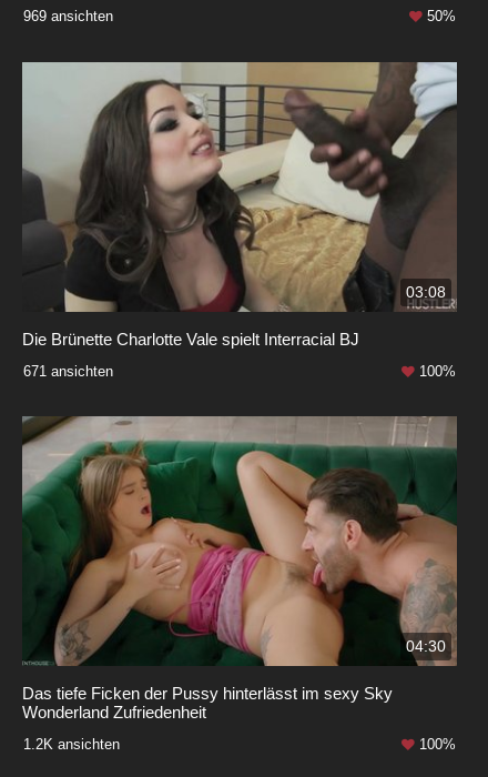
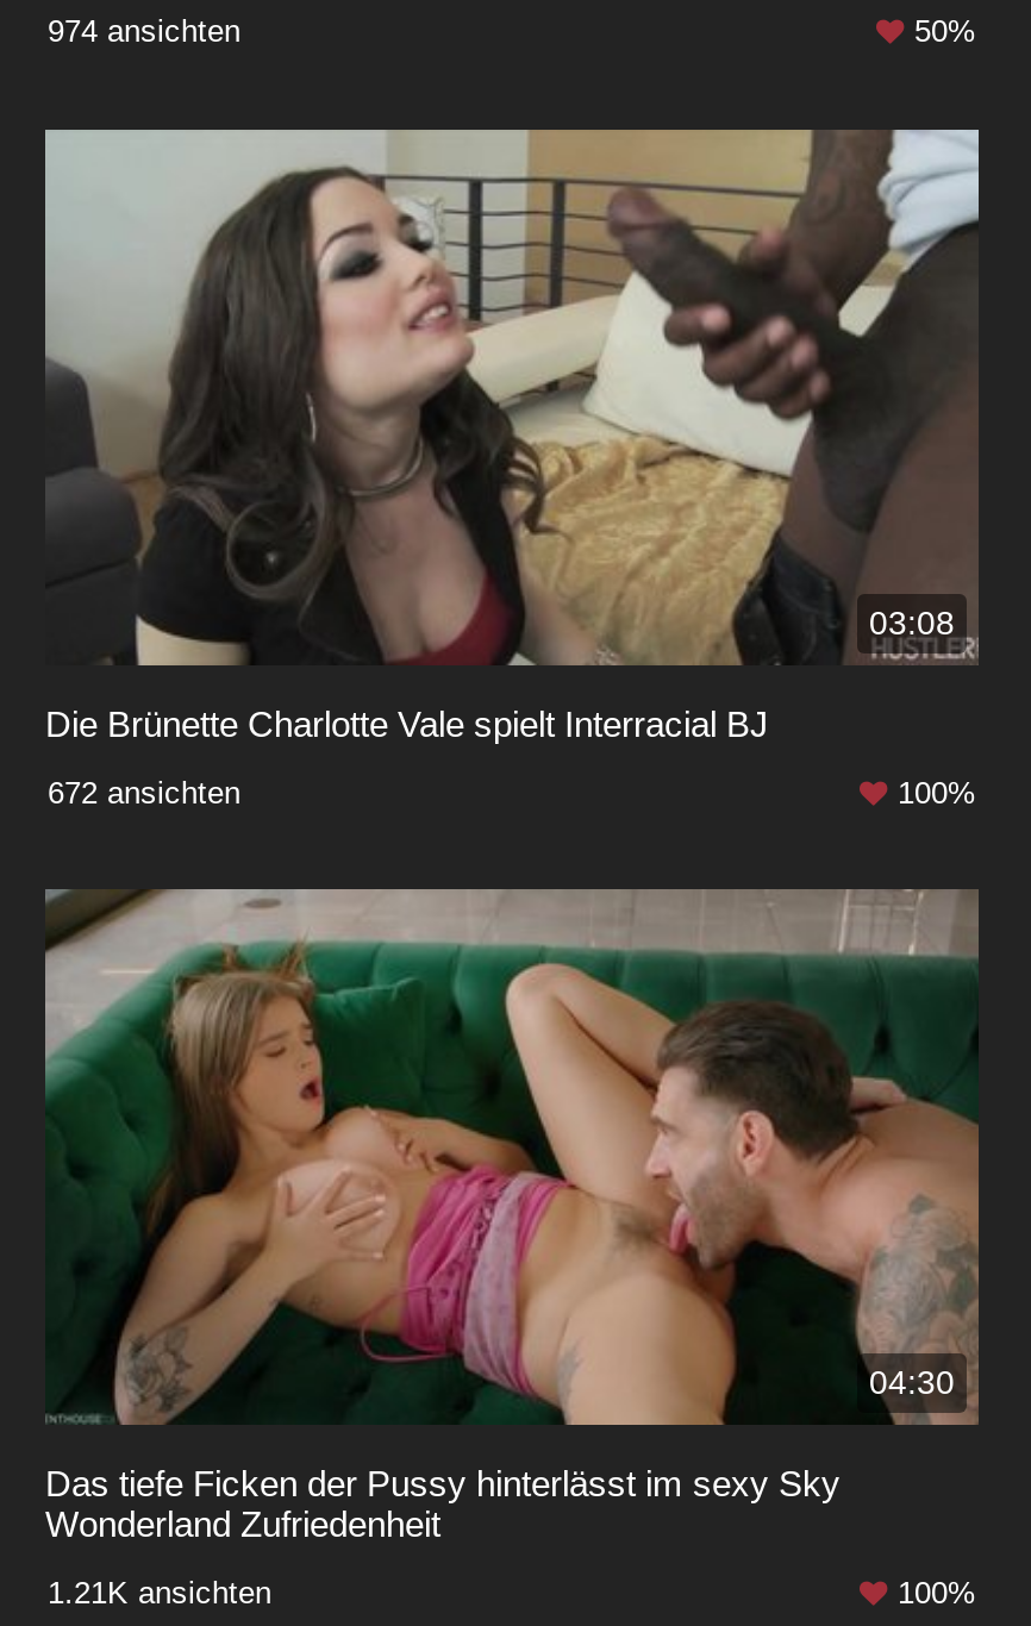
- 969 ansichten
+ 974 ansichten

- 671 ansichten
+ 672 ansichten

- 1.2K ansichten
+ 1.21K ansichten
